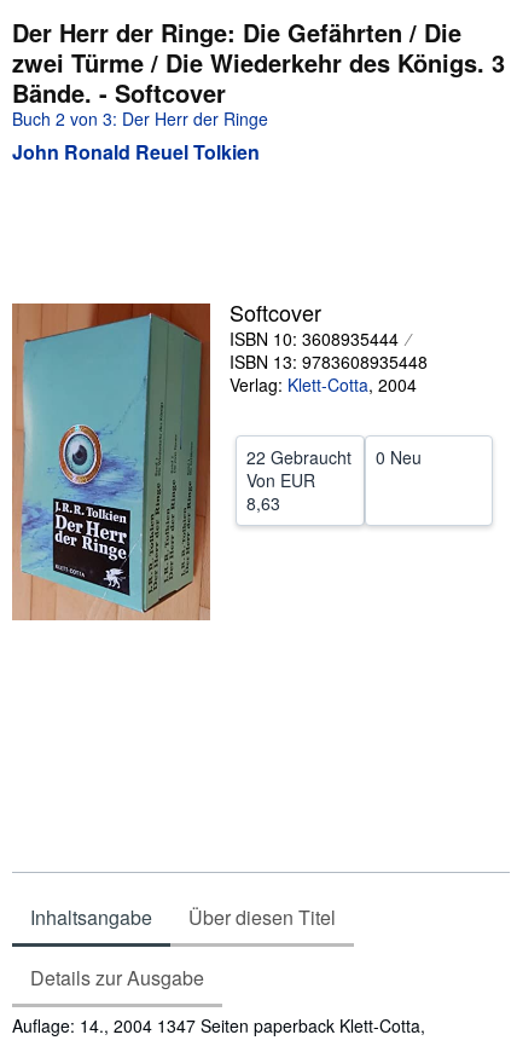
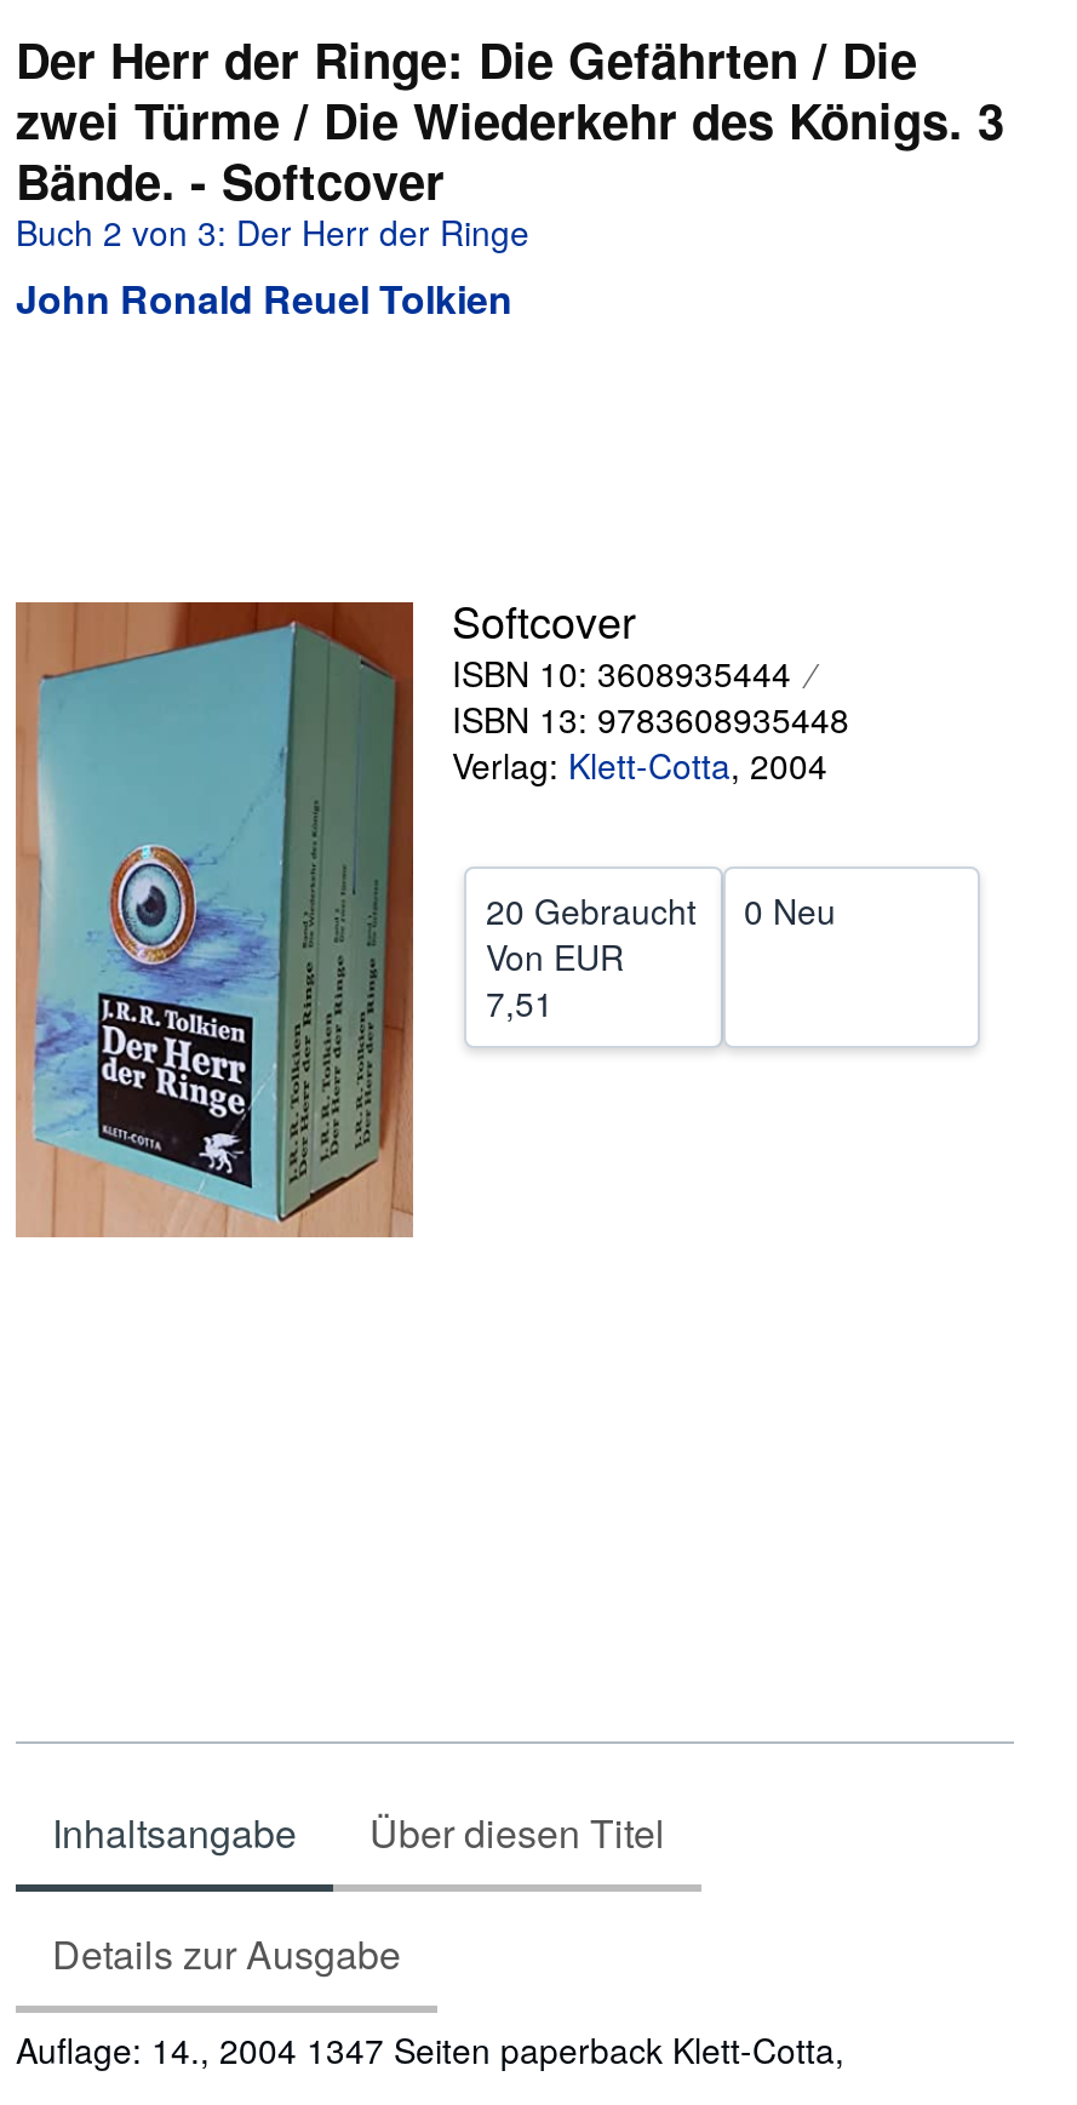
- 22 Gebraucht 0 Neu
+ 20 Gebraucht 0 Neu

- 8,63
+ 7,51
